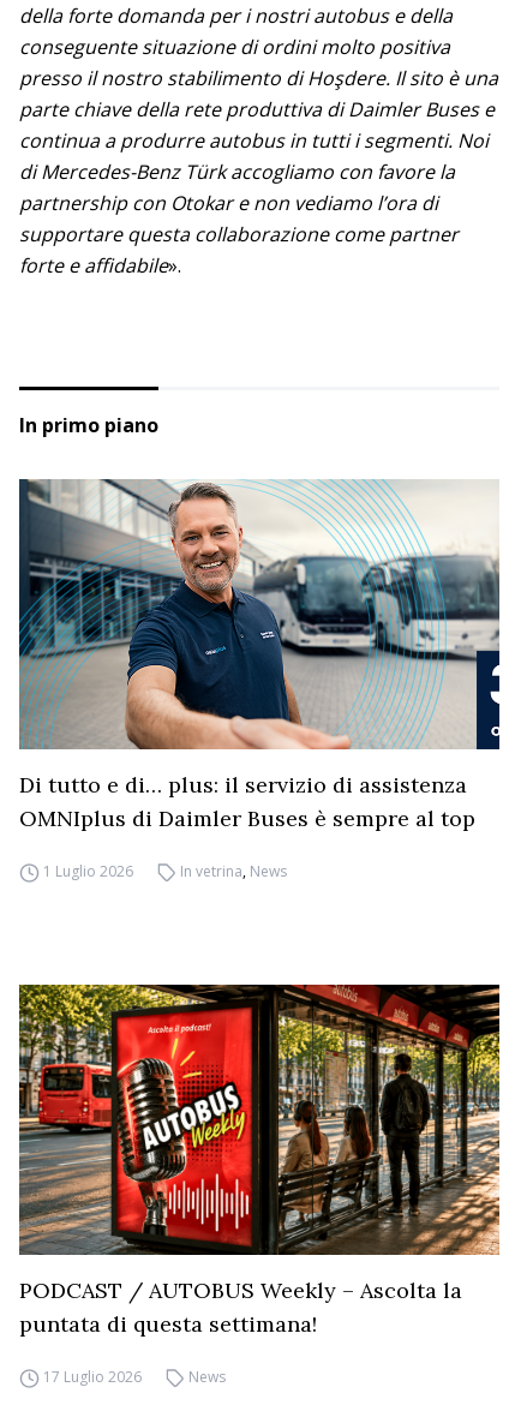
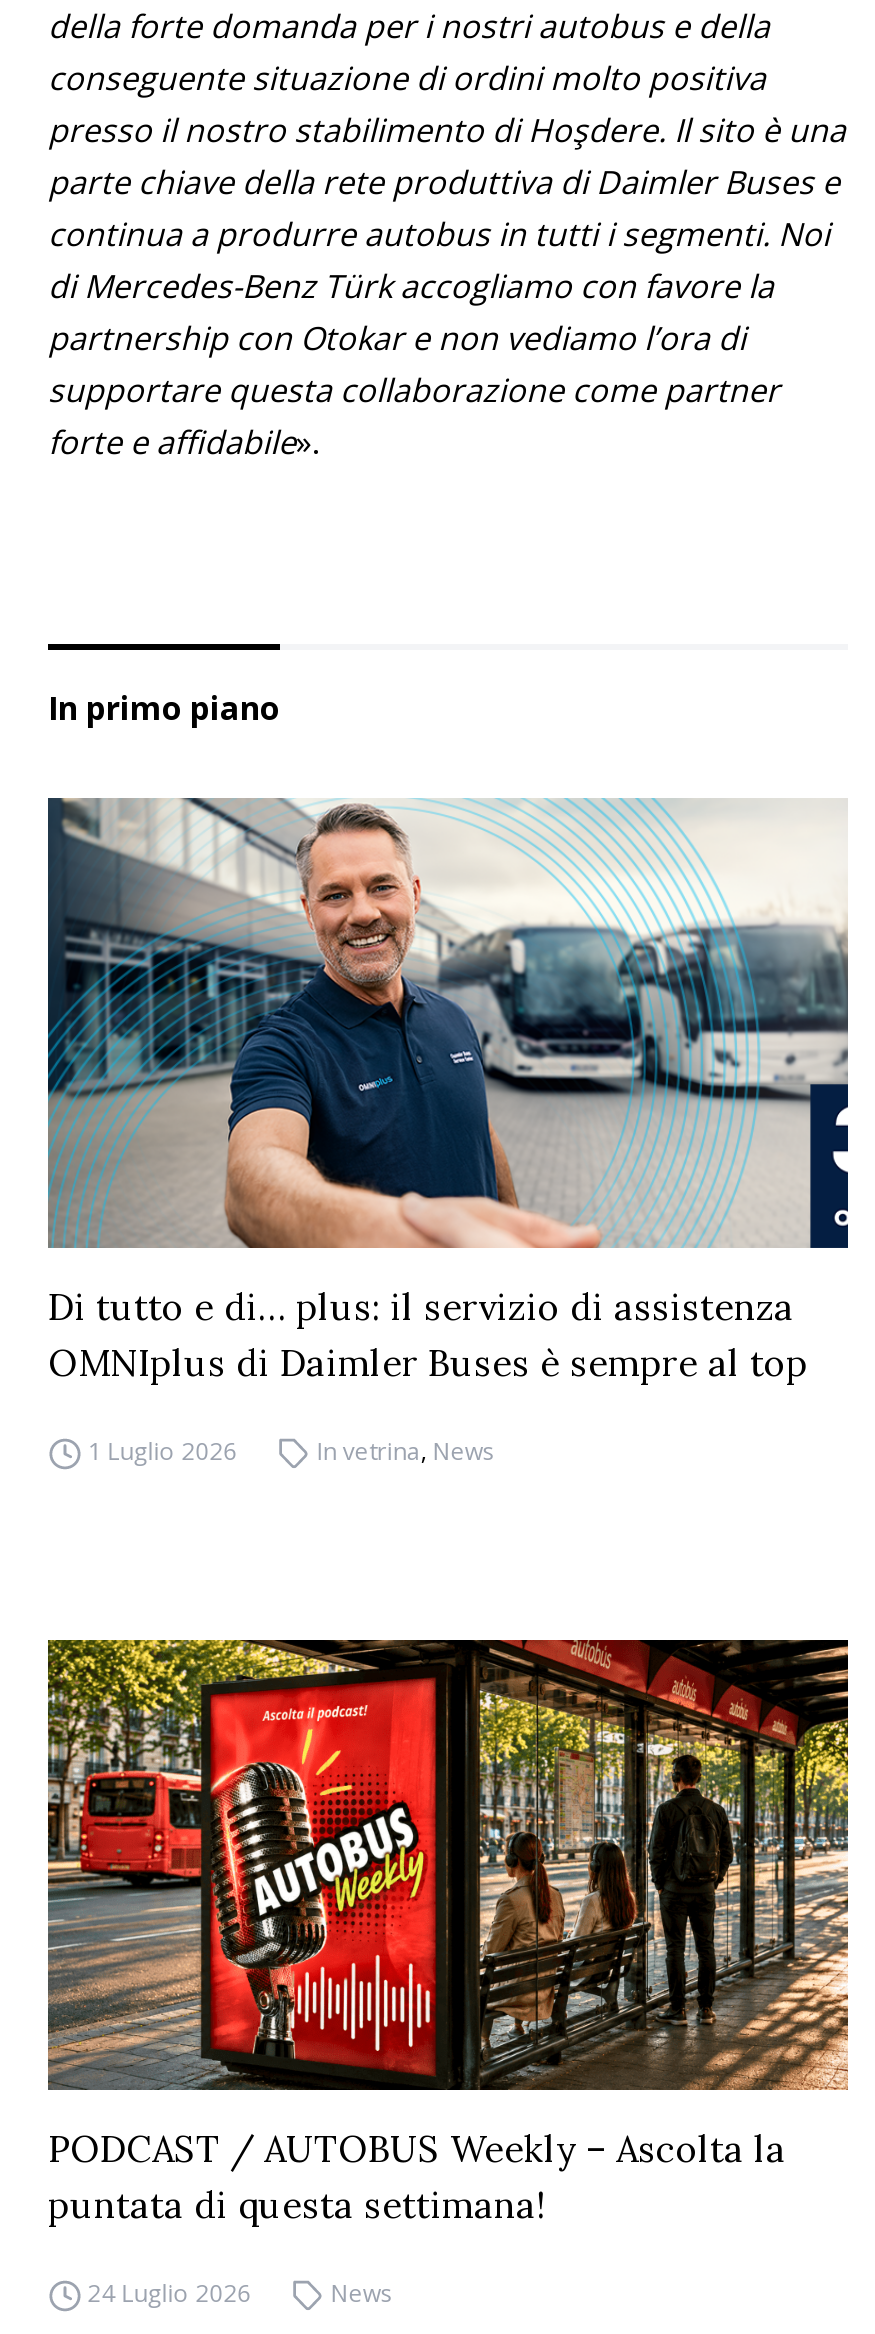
- 17 Luglio 2026
+ 24 Luglio 2026
